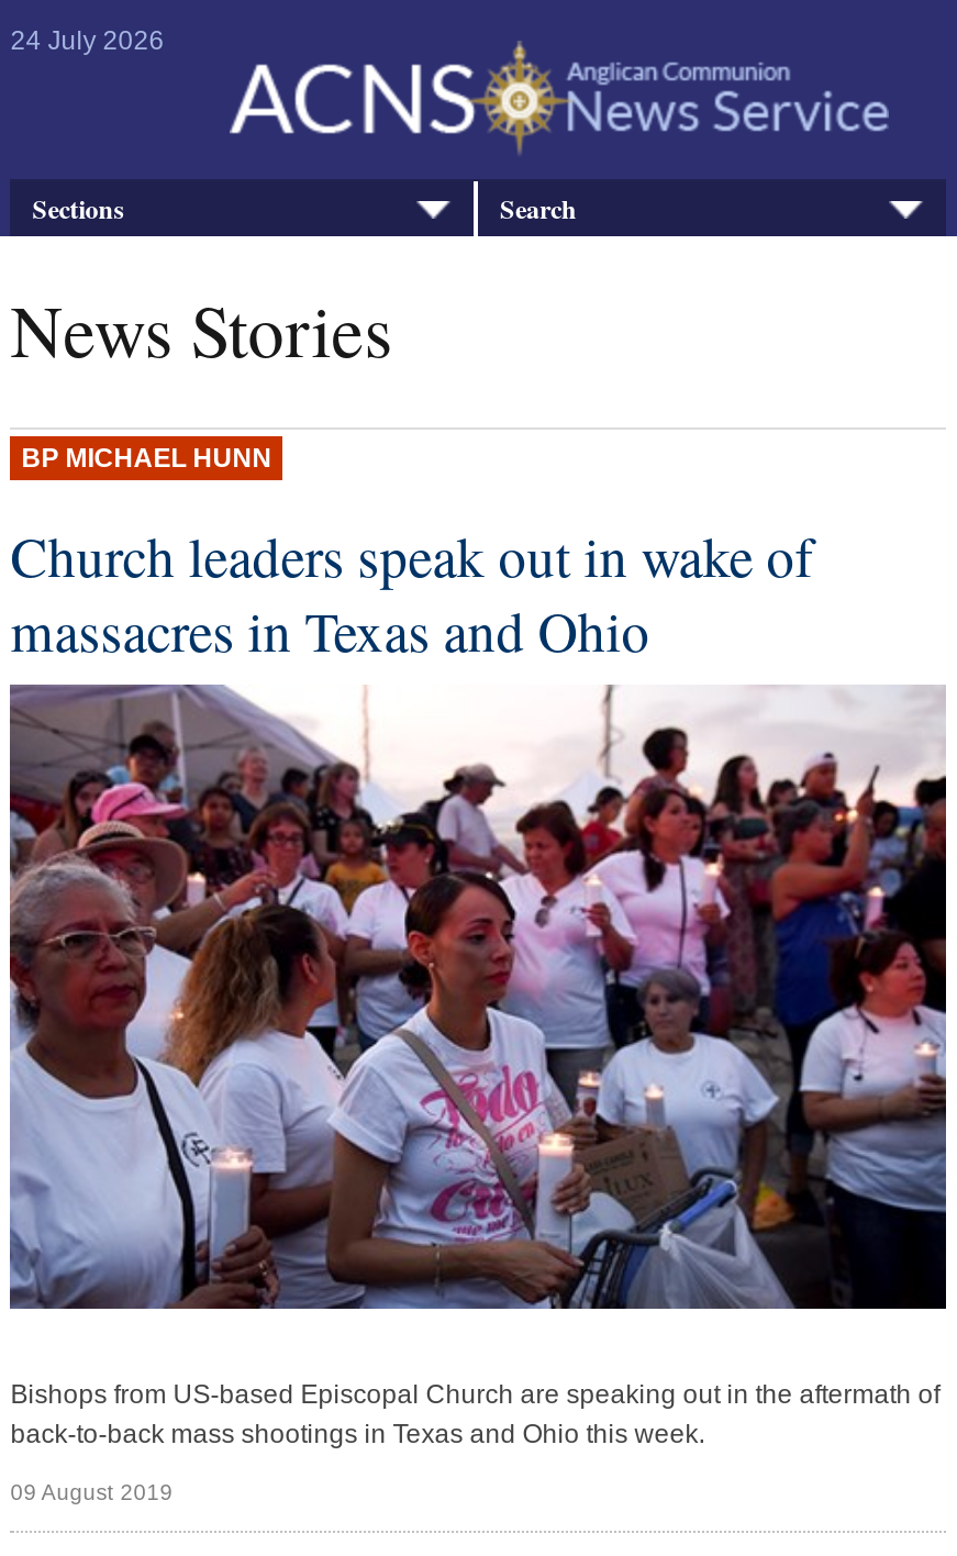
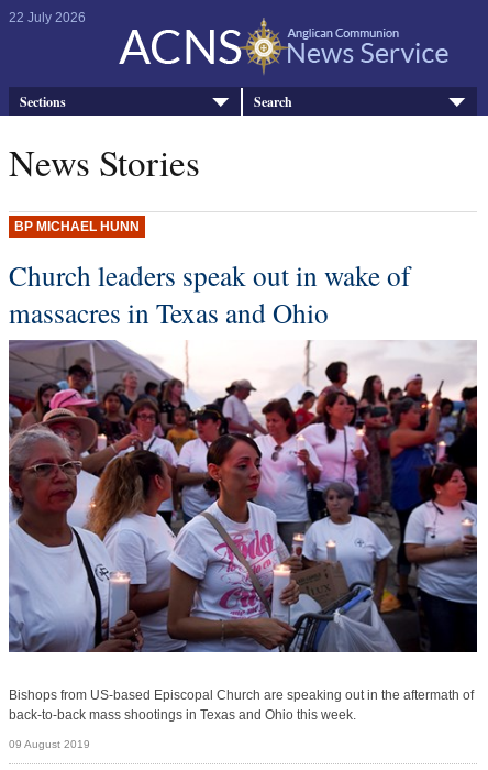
- 24 July 2026
+ 22 July 2026
